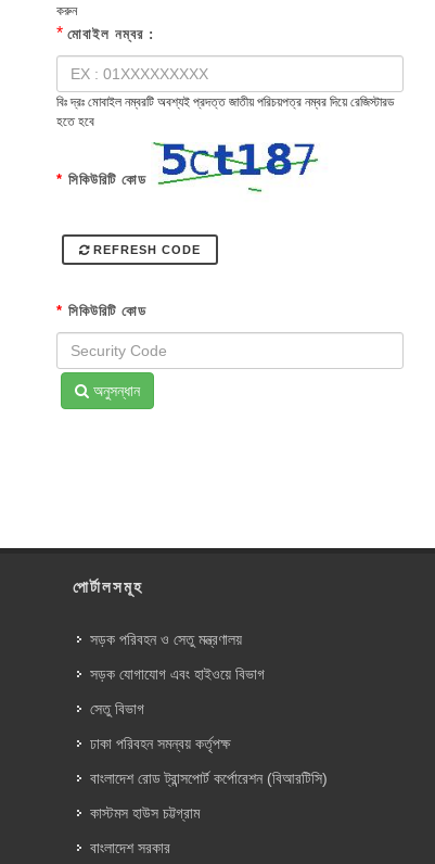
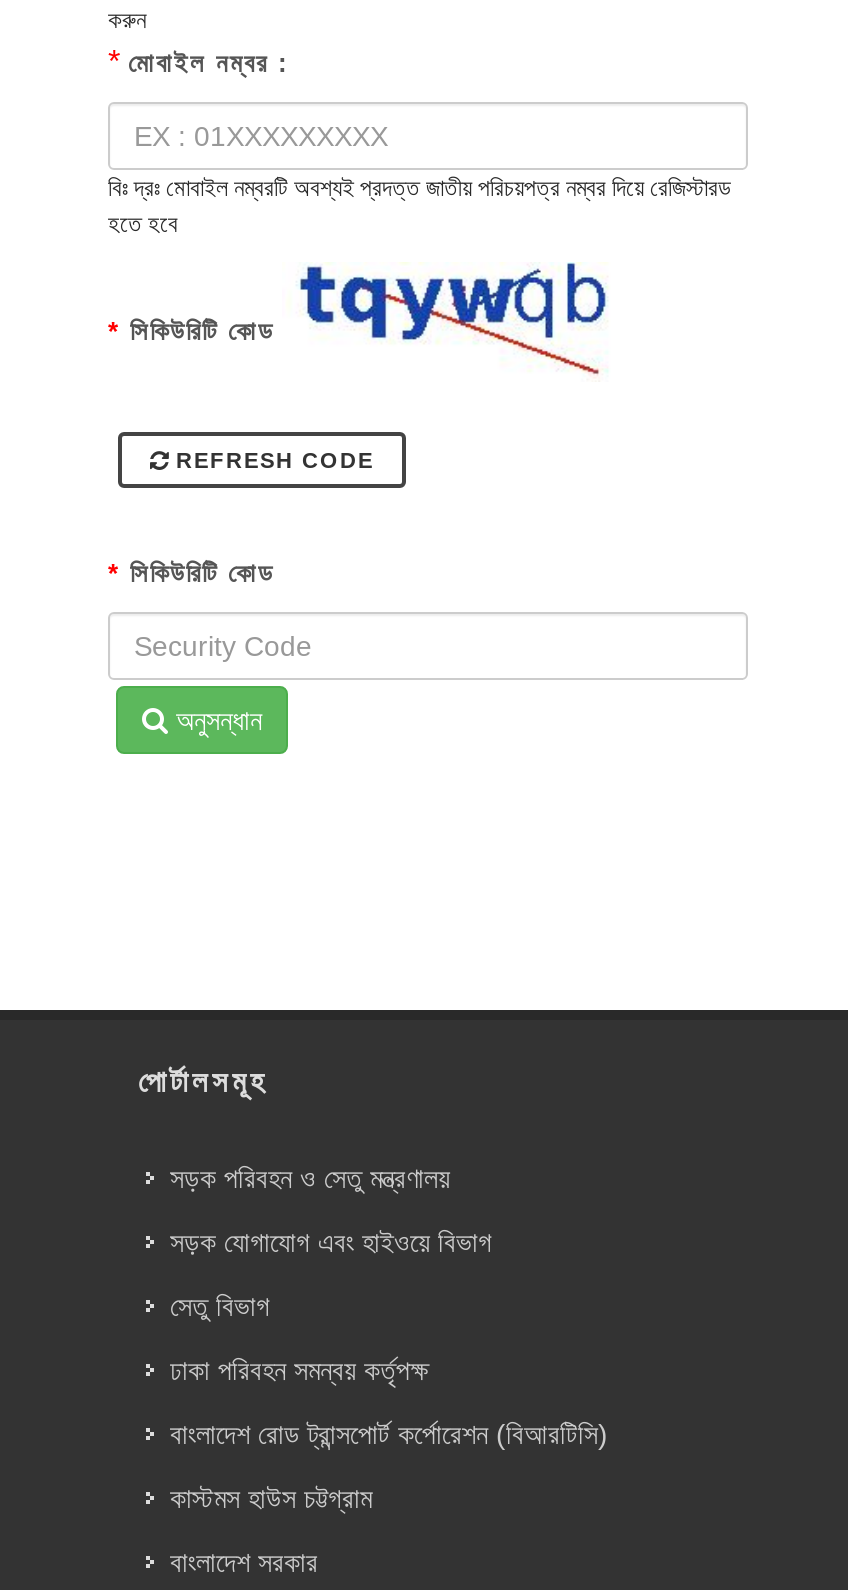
- [image]
+ [image]
